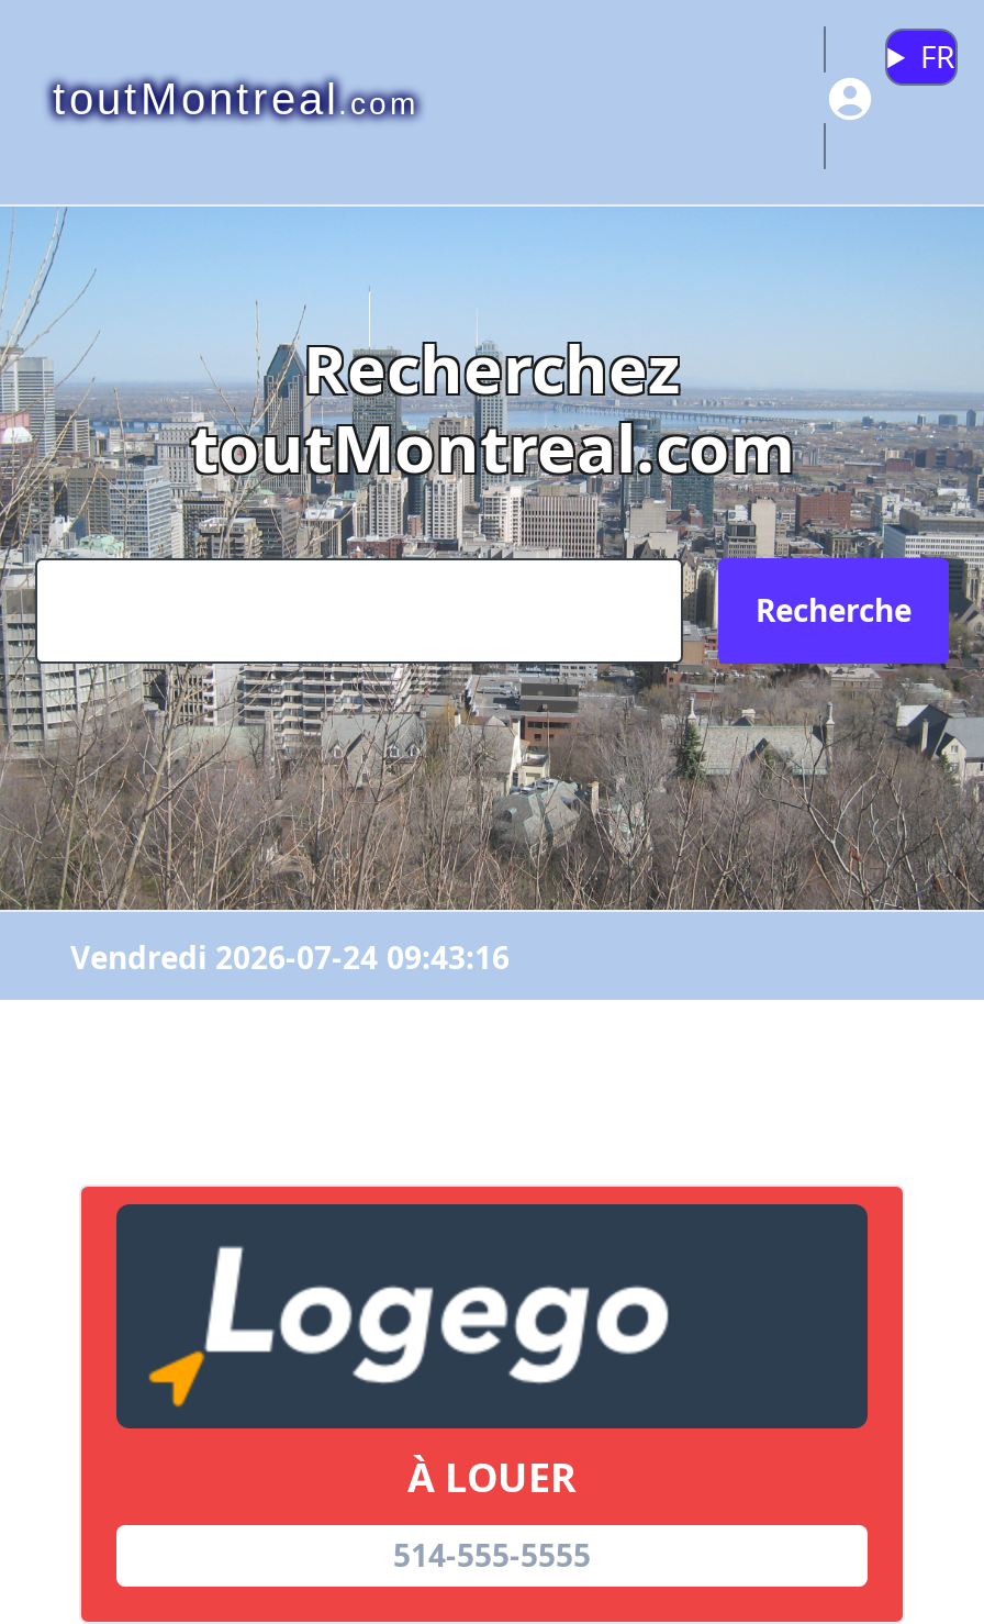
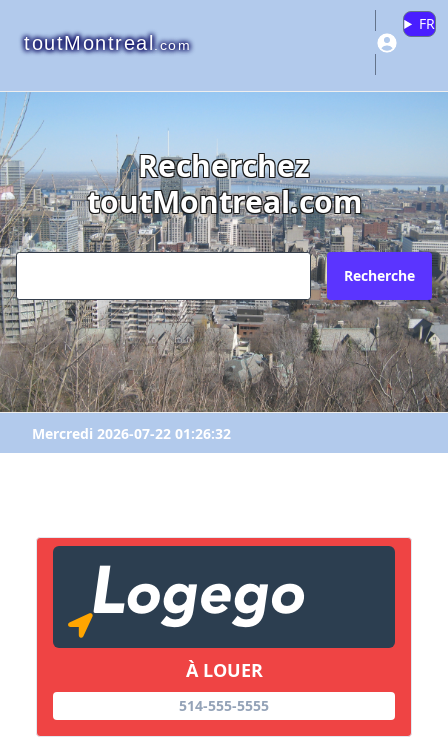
- Vendredi 2026-07-24 09:43:16
+ Mercredi 2026-07-22 01:26:32
